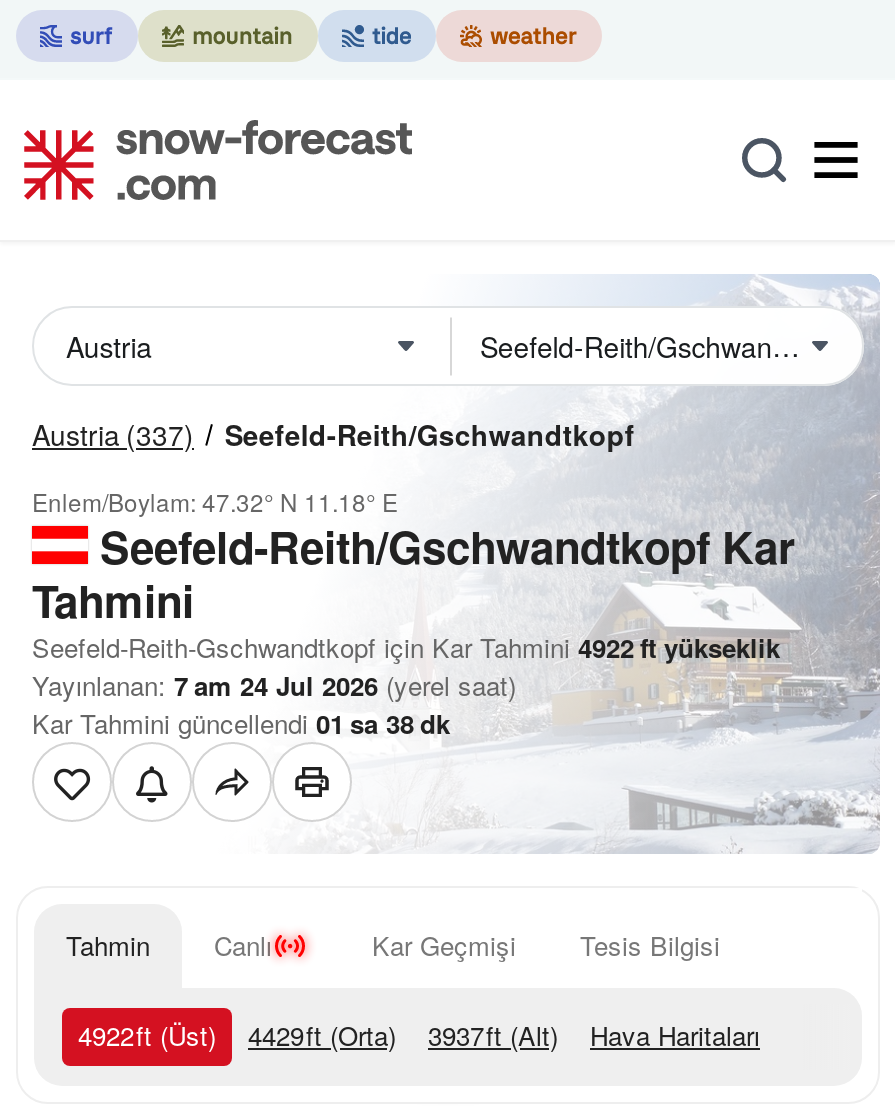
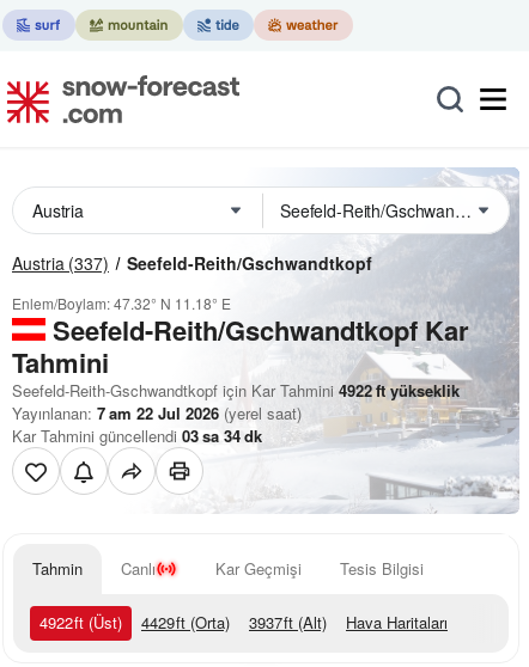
- Yayınlanan: 7 am 24 Jul 2026 (yerel saat)
+ Yayınlanan: 7 am 22 Jul 2026 (yerel saat)

- Kar Tahmini güncellendi 01 sa 38 dk
+ Kar Tahmini güncellendi 03 sa 34 dk
